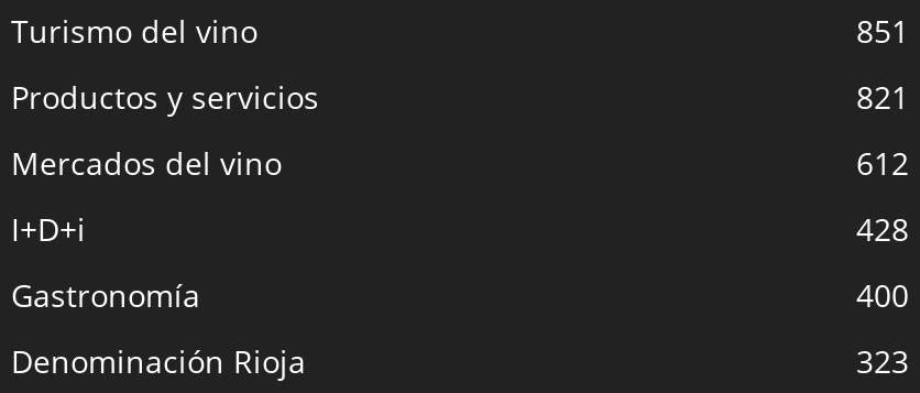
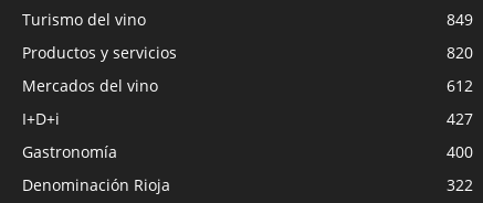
- 851
+ 849

- 821
+ 820

- 428
+ 427

- 323
+ 322
